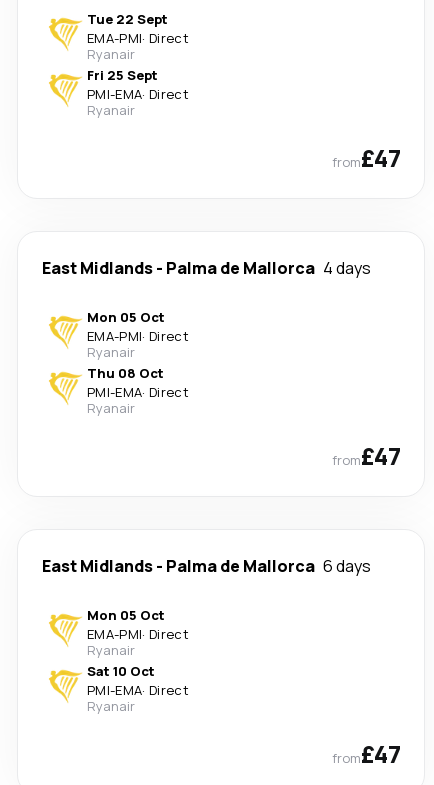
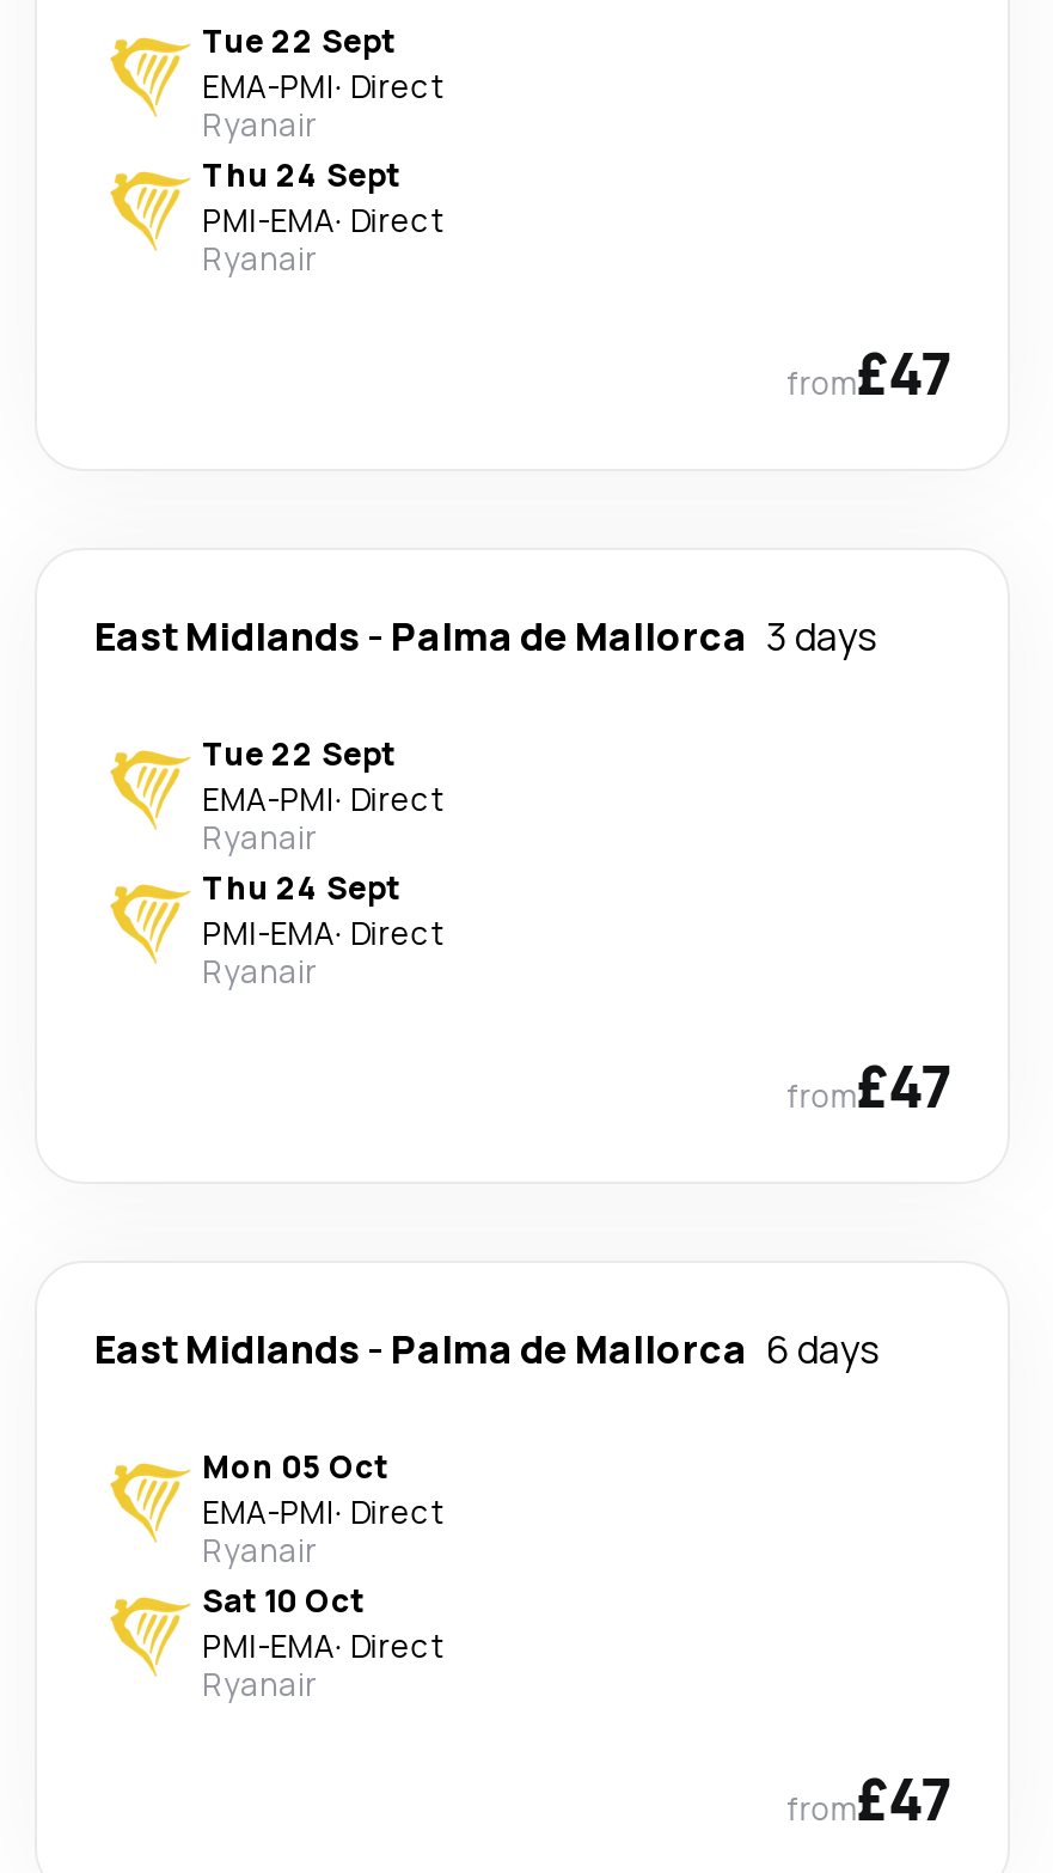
- Fri 25 Sept
+ Thu 24 Sept

- East Midlands - Palma de Mallorca 4 days
+ East Midlands - Palma de Mallorca 3 days

- Mon 05 Oct
+ Tue 22 Sept

- Thu 08 Oct
+ Thu 24 Sept
